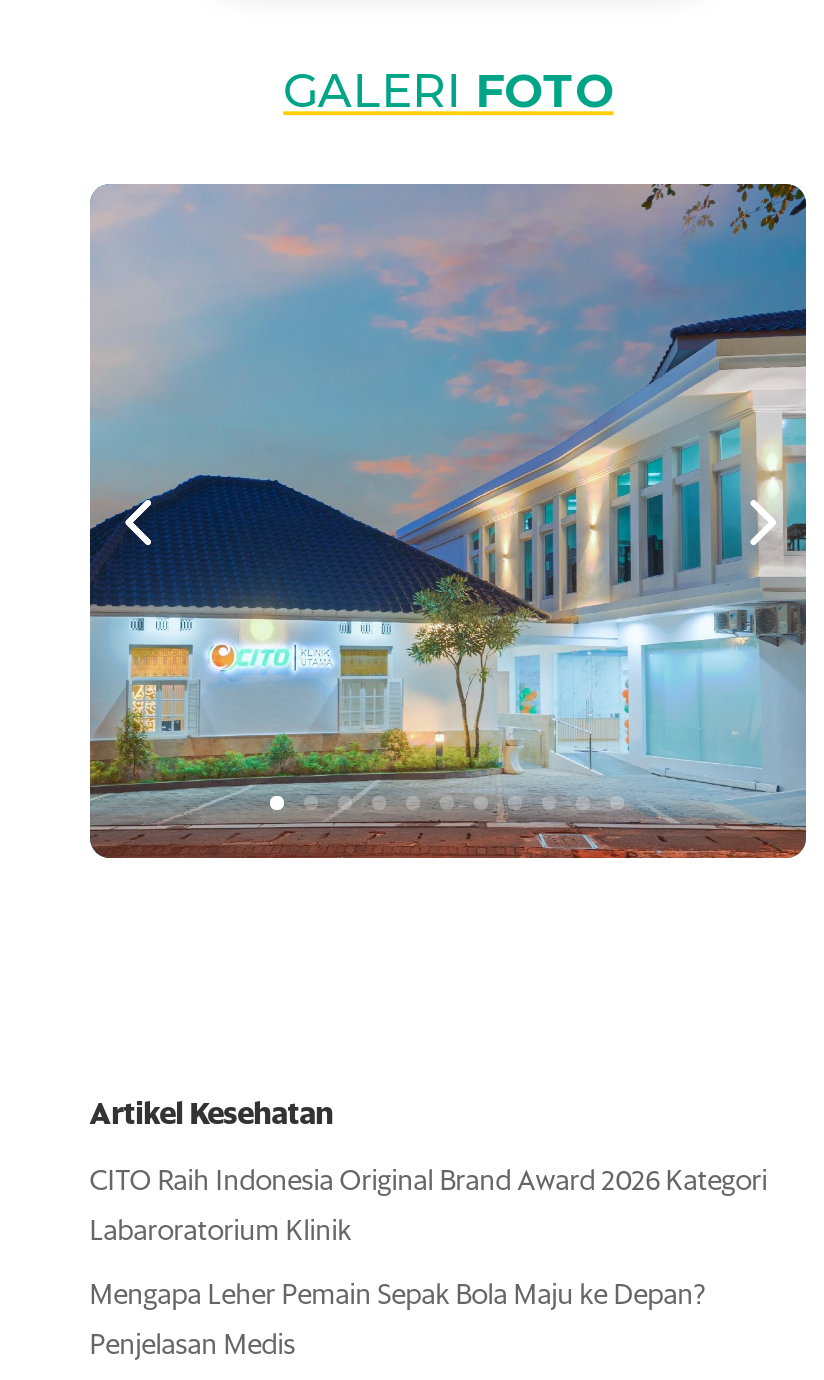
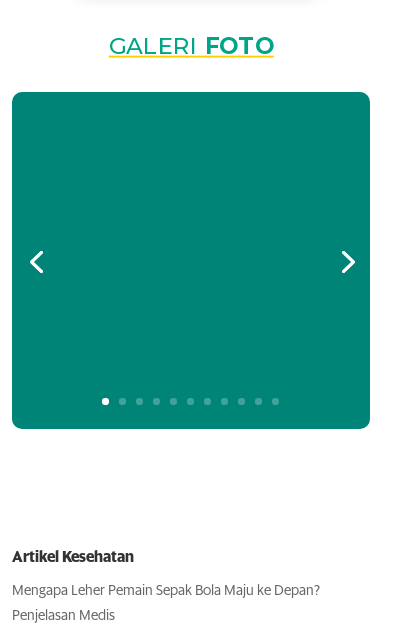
- [image]

- CITO Raih Indonesia Original Brand Award 2026 Kategori
- Labaroratorium Klinik
